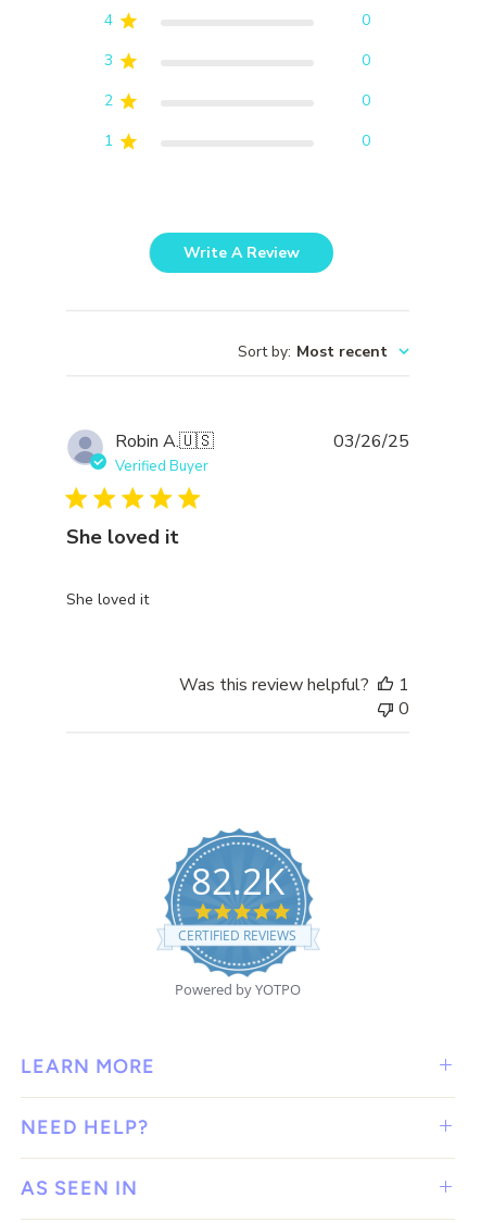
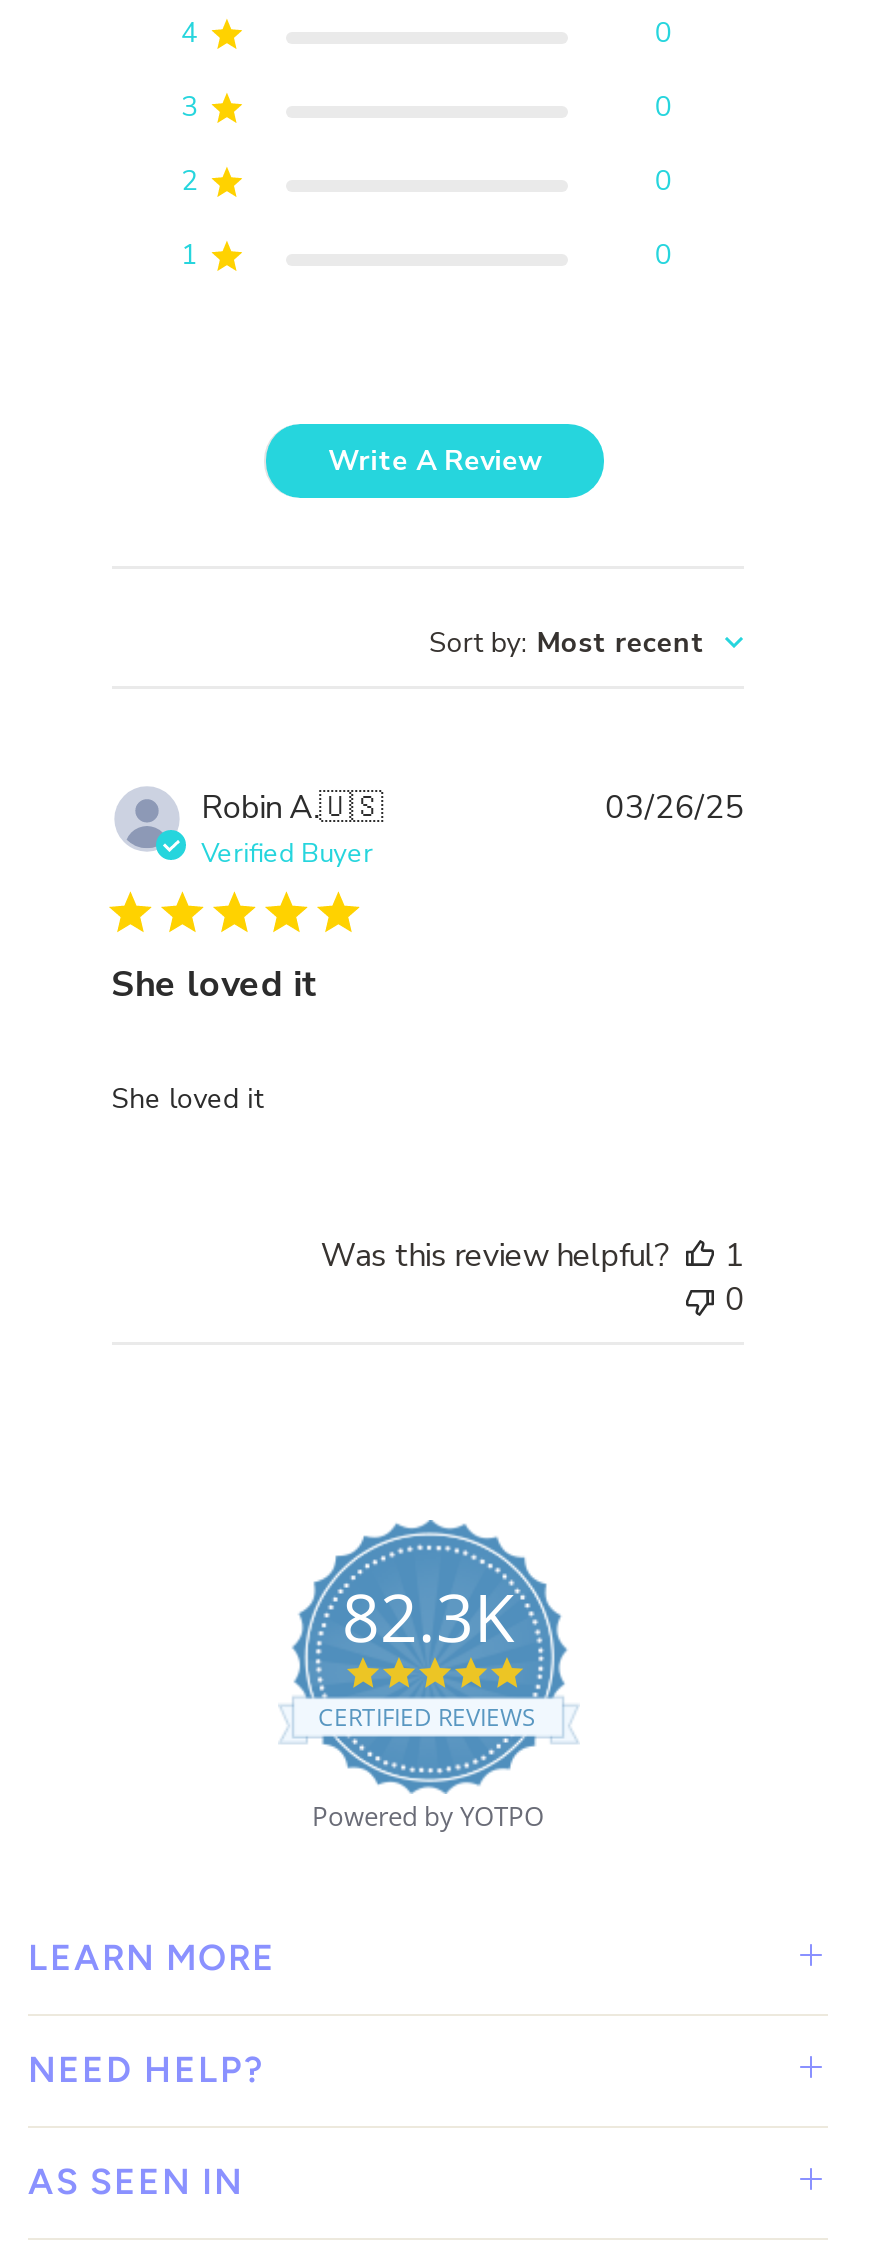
- 82.2K
+ 82.3K
